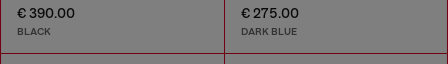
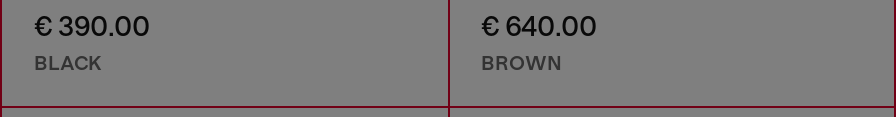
- € 275.00
- DARK BLUE
+ € 640.00
+ BROWN
